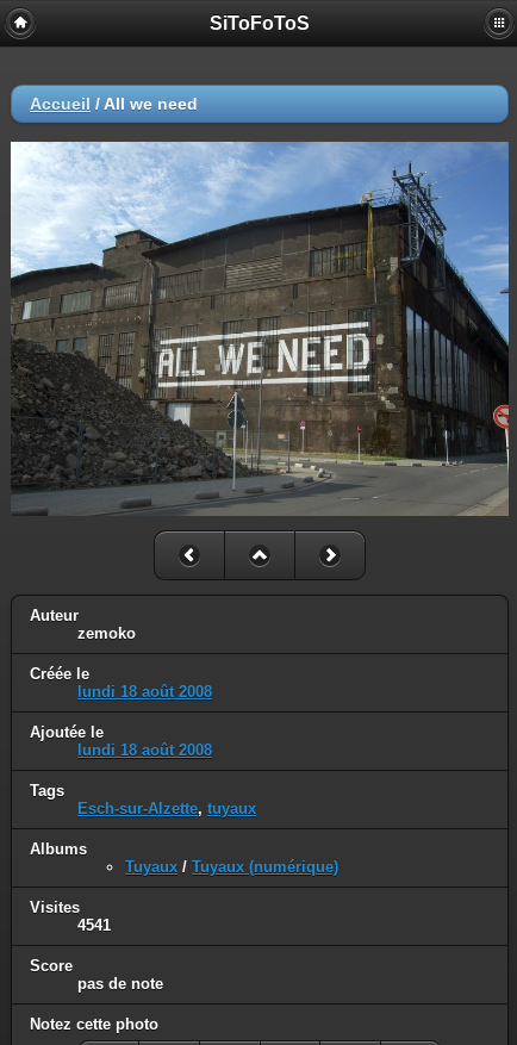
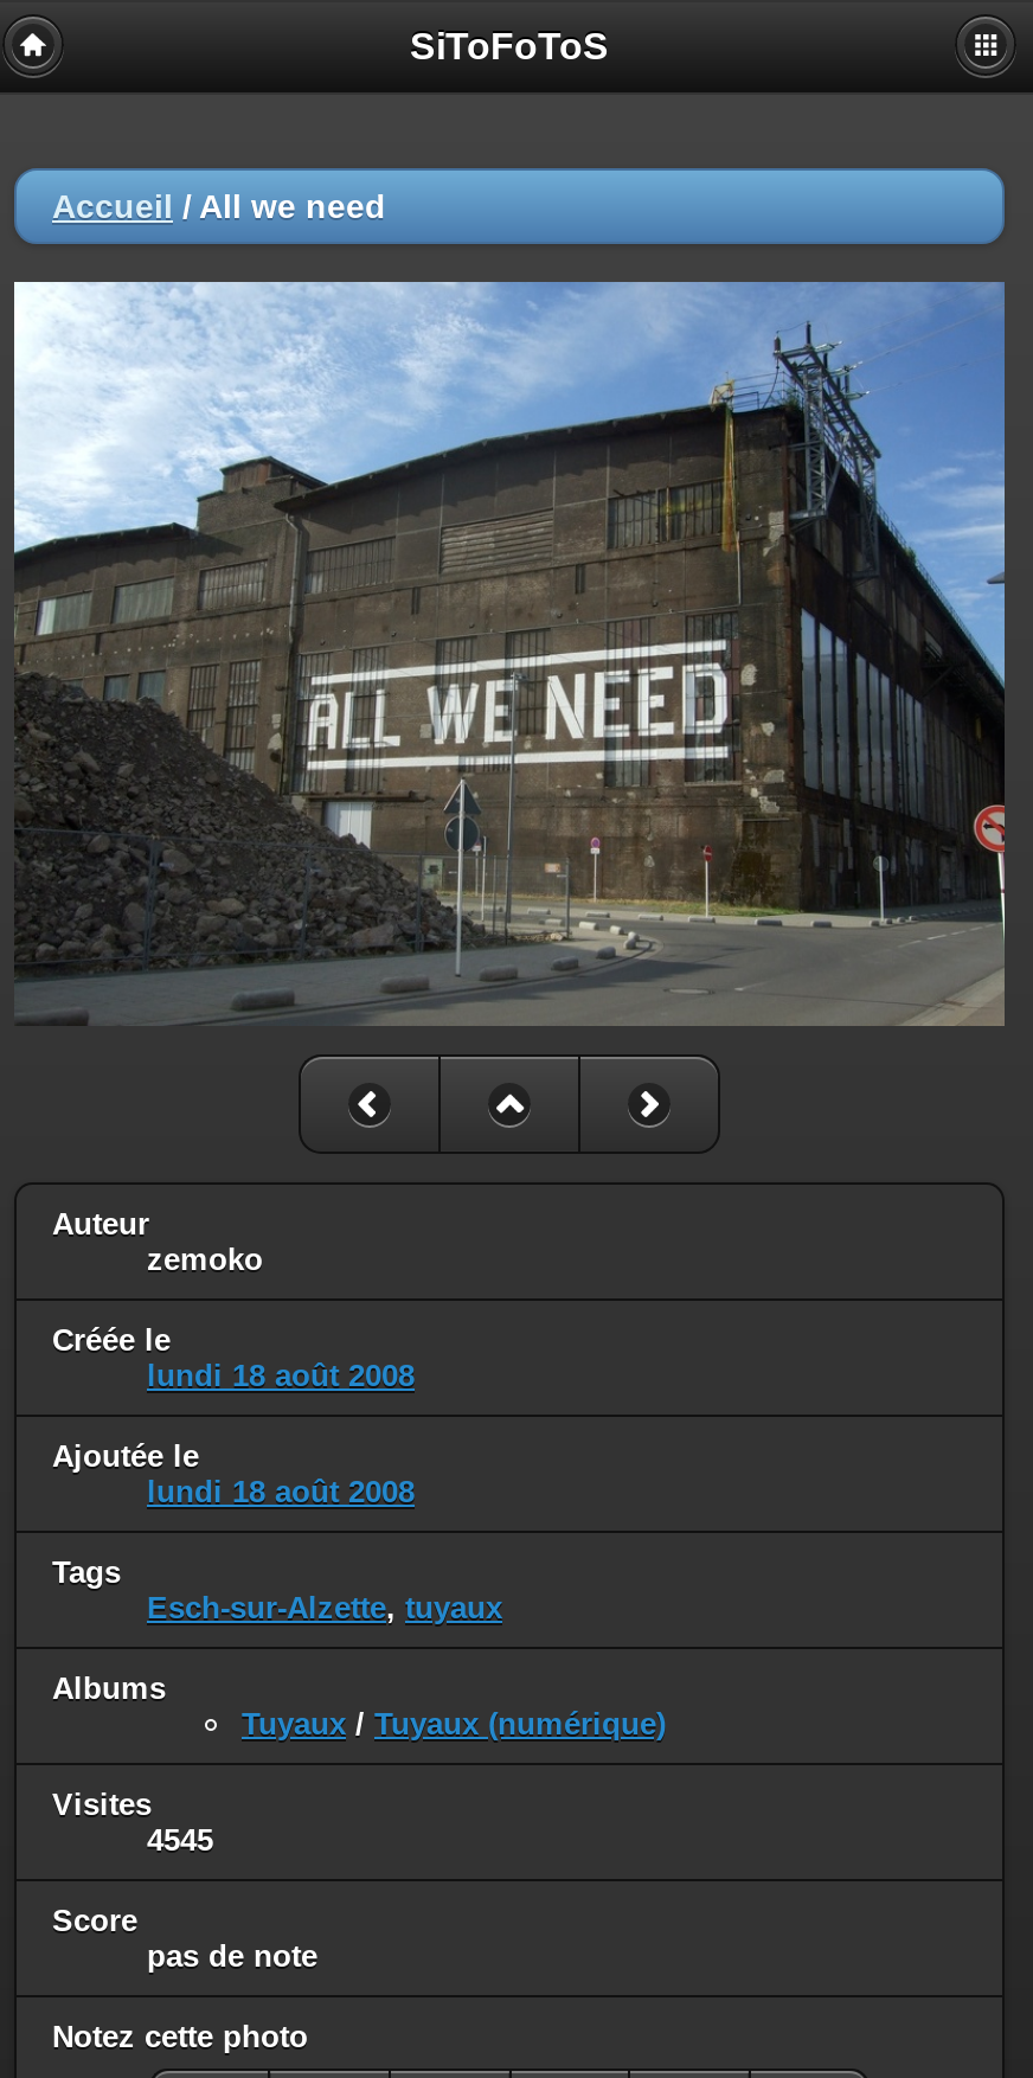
- 4541
+ 4545
